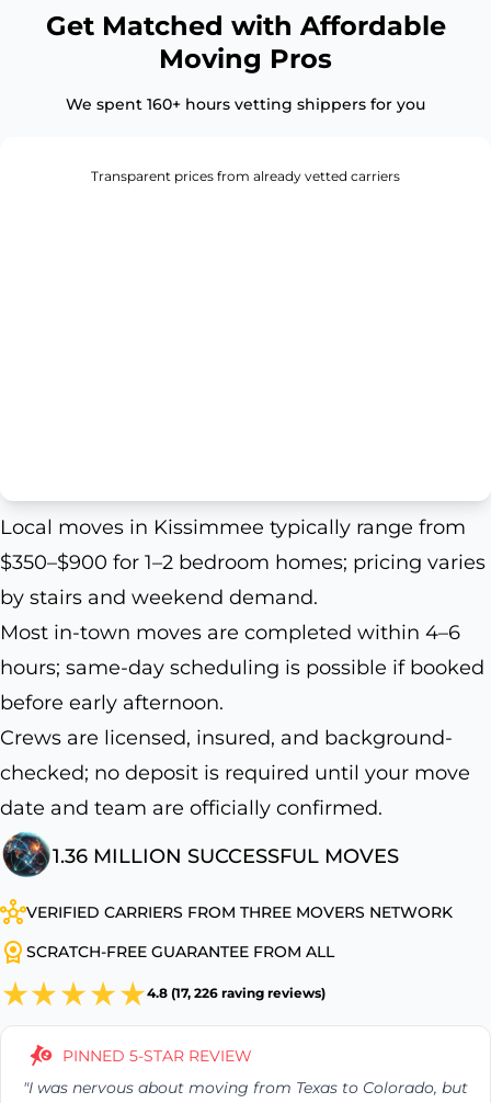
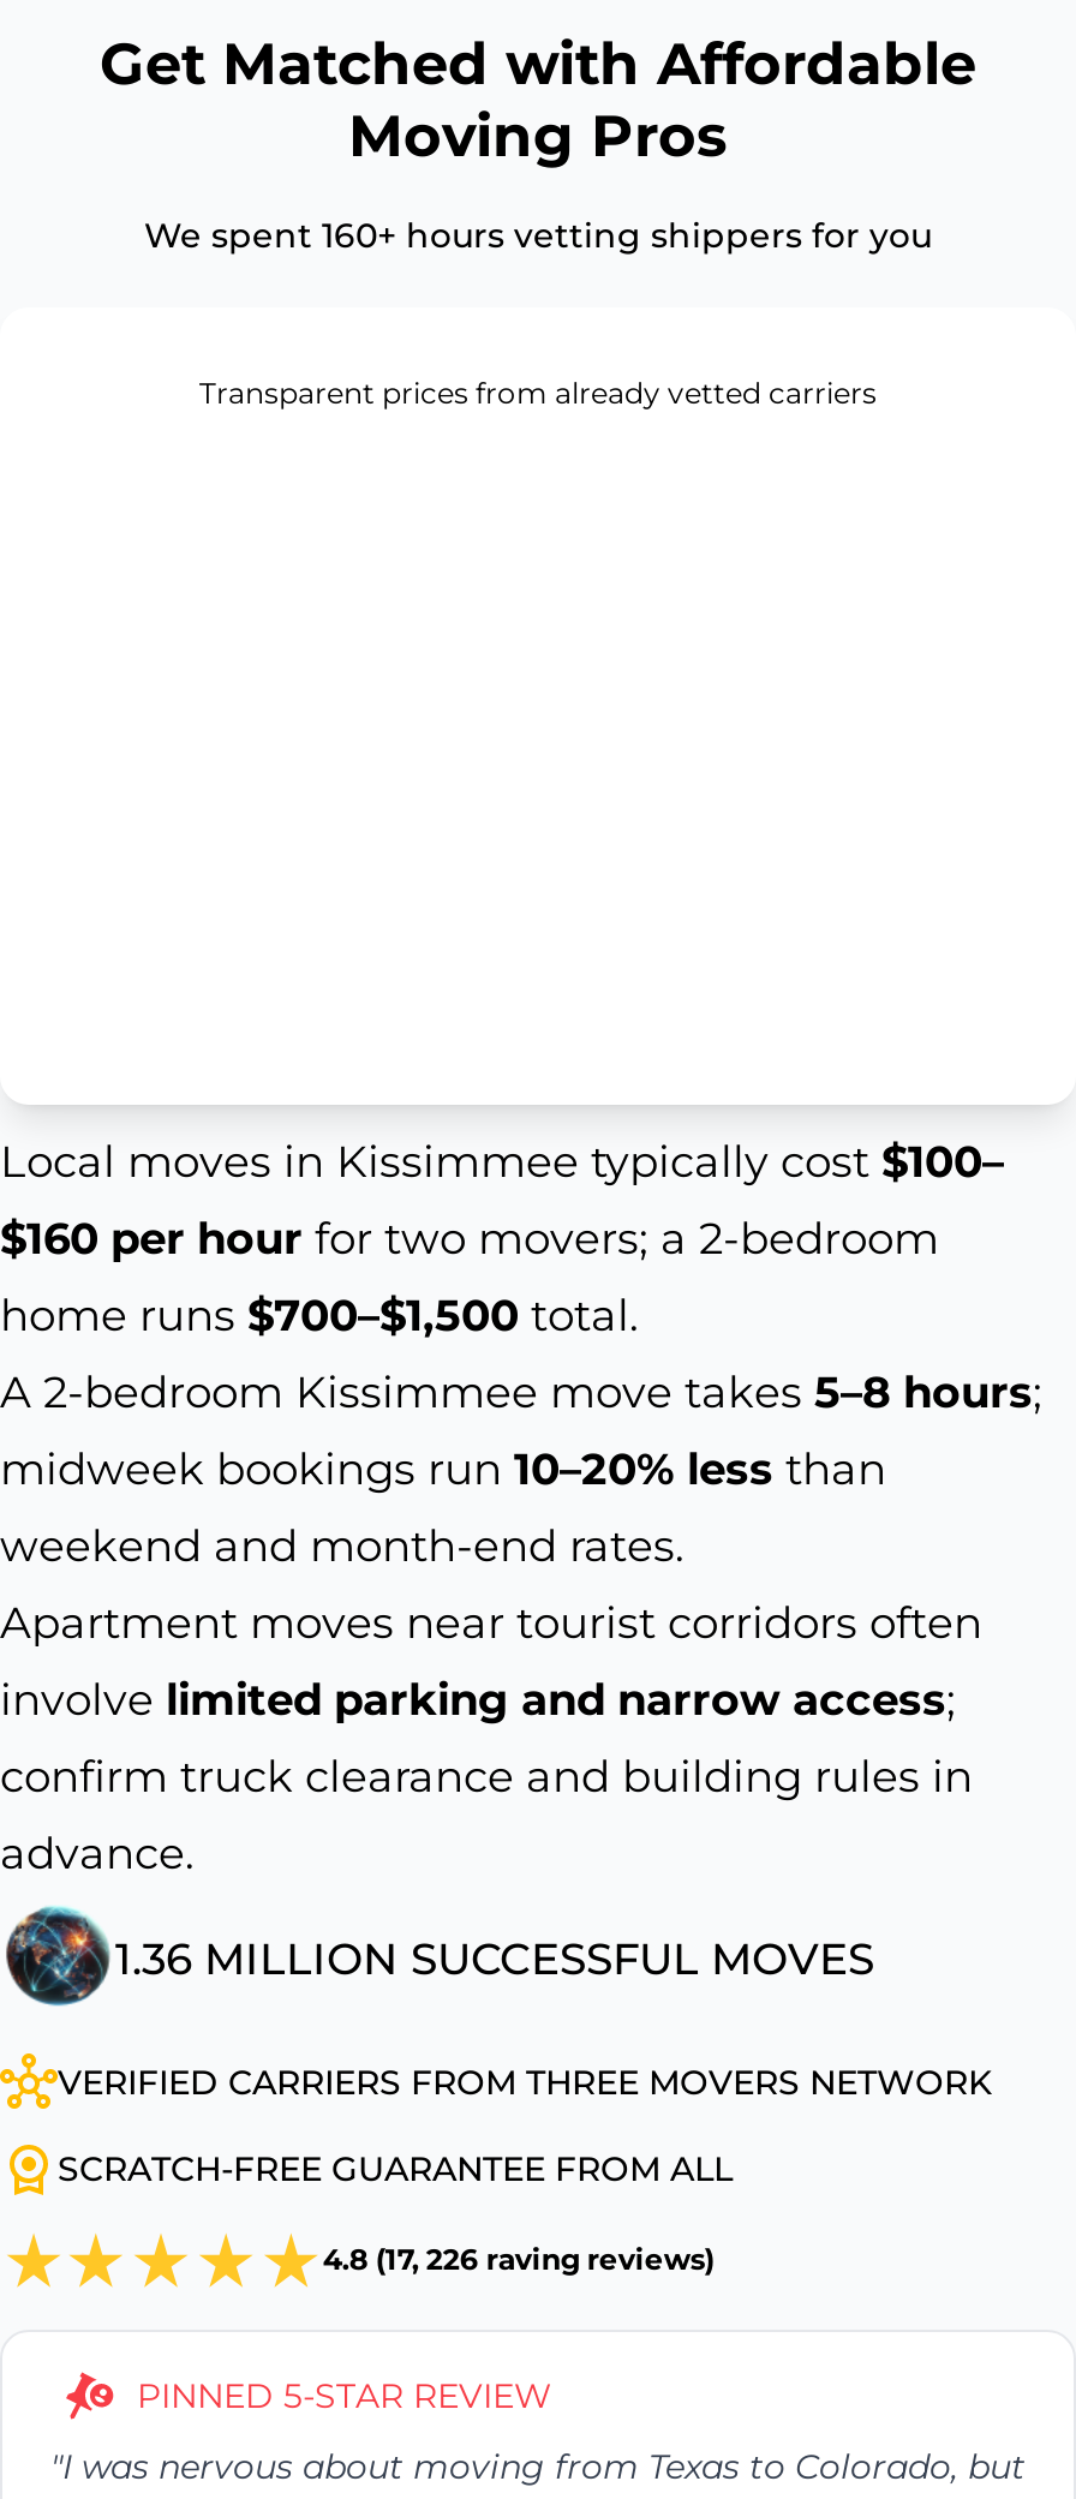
- Local moves in Kissimmee typically range from
- $350–$900 for 1–2 bedroom homes; pricing varies
- by stairs and weekend demand.
- Most in-town moves are completed within 4–6
- hours; same-day scheduling is possible if booked
- before early afternoon.
- Crews are licensed, insured, and background-
- checked; no deposit is required until your move
- date and team are officially confirmed.
+ Local moves in Kissimmee typically cost $100–
+ $160 per hour for two movers; a 2-bedroom
+ home runs $700–$1,500 total.
+ A 2-bedroom Kissimmee move takes 5–8 hours;
+ midweek bookings run 10–20% less than
+ weekend and month-end rates.
+ Apartment moves near tourist corridors often
+ involve limited parking and narrow access;
+ confirm truck clearance and building rules in
+ advance.
